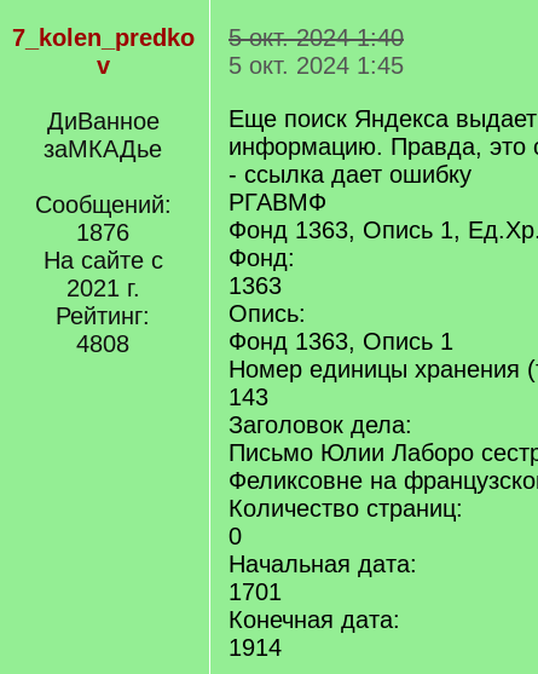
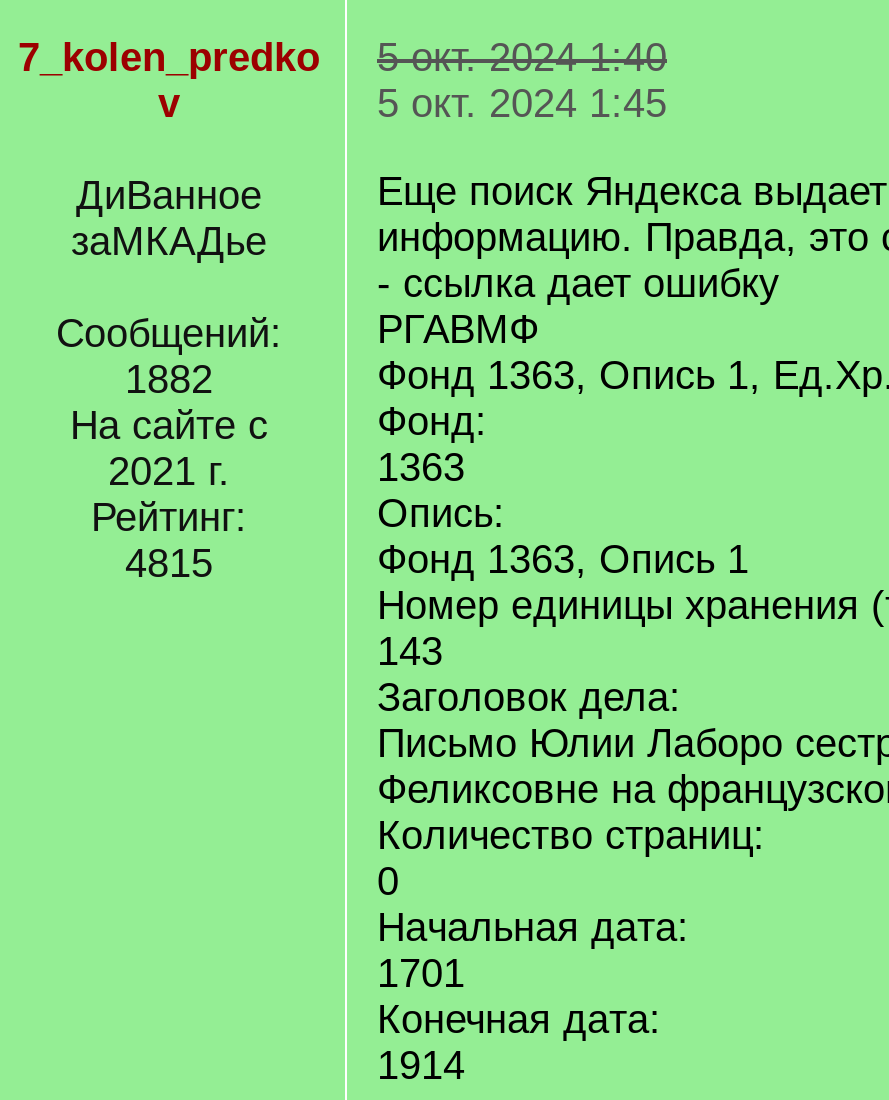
- 1876
+ 1882

- 4808
+ 4815
